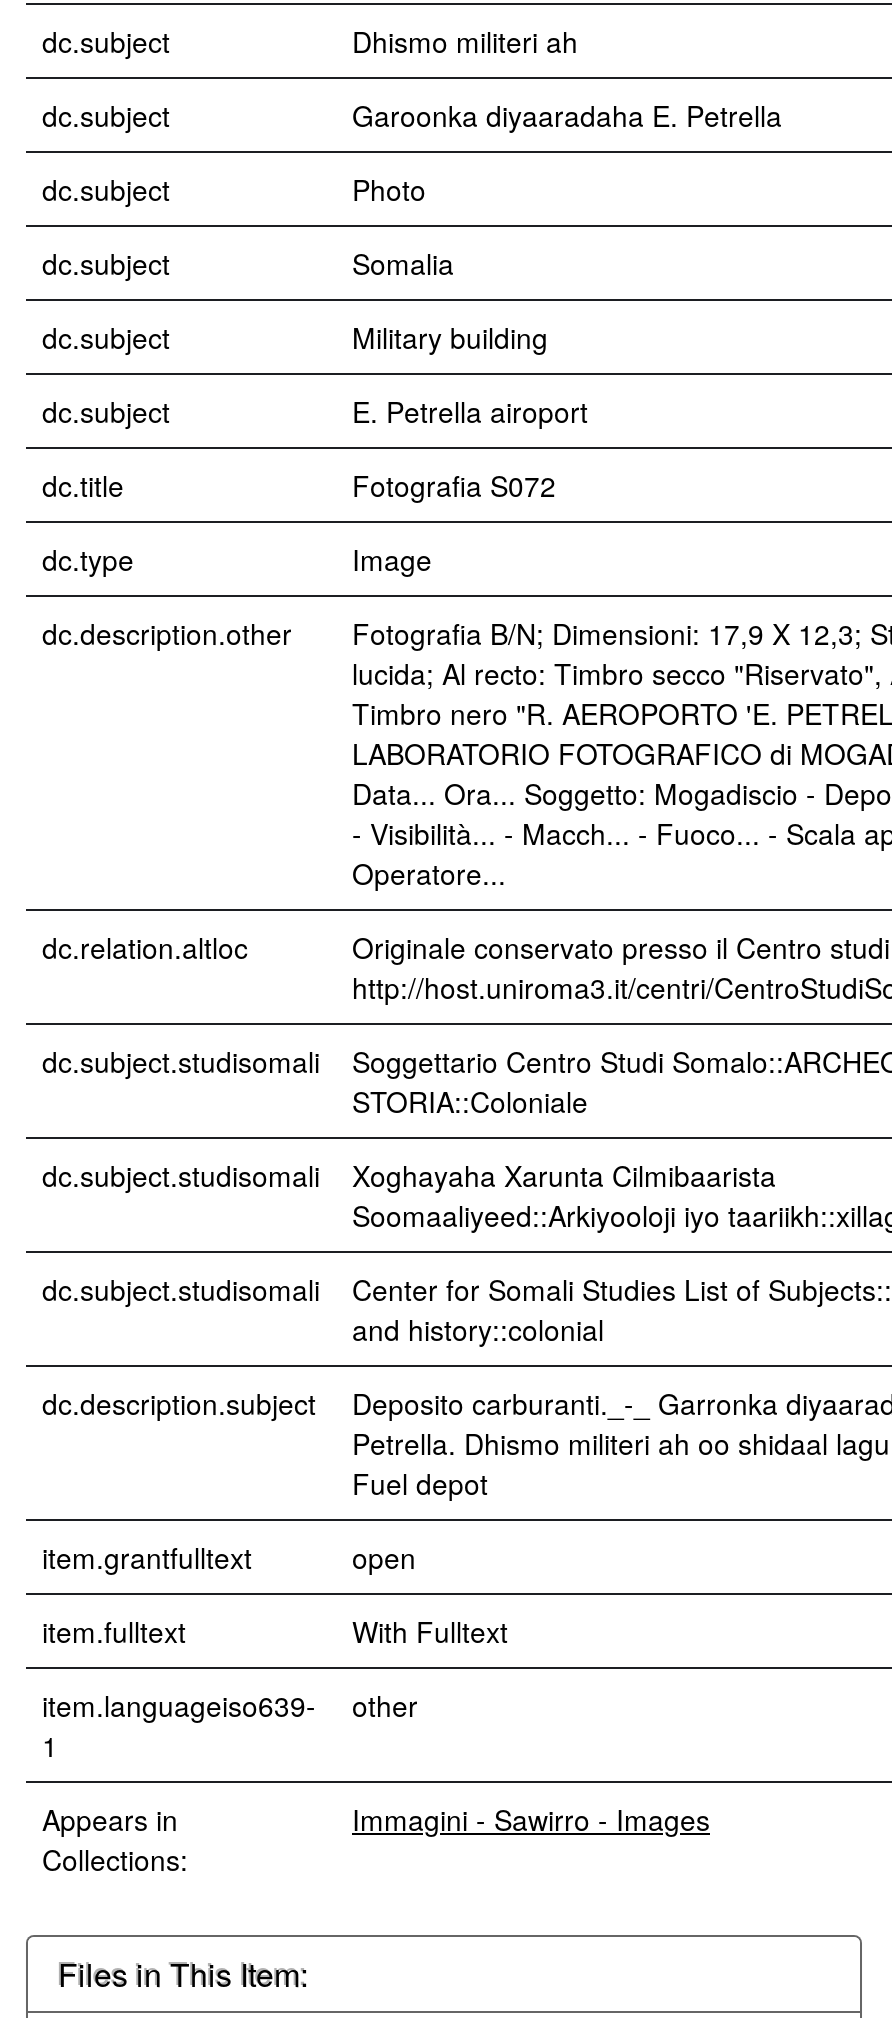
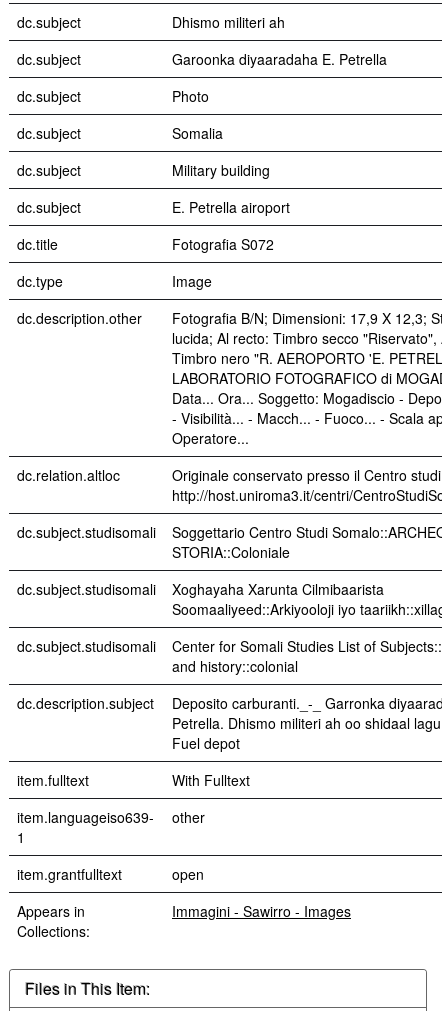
moved down: item.grantfulltext | open

moved up: item.fulltext | With Fulltext | item.languageiso639- | 1 | other
